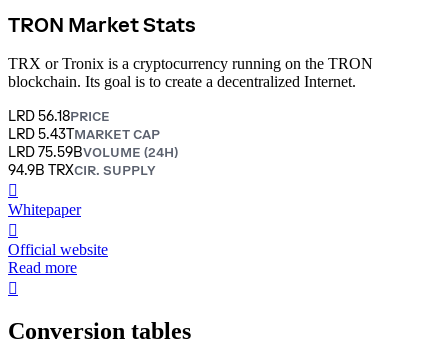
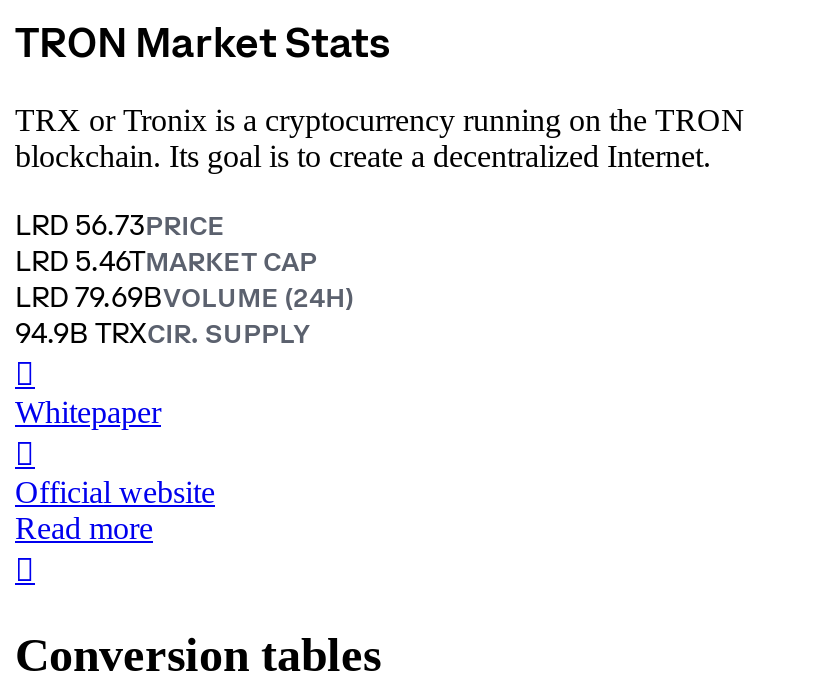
- LRD 56.18PRICE
+ LRD 56.73PRICE

- LRD 5.43TMARKET CAP
+ LRD 5.46TMARKET CAP

- LRD 75.59BVOLUME (24H)
+ LRD 79.69BVOLUME (24H)
